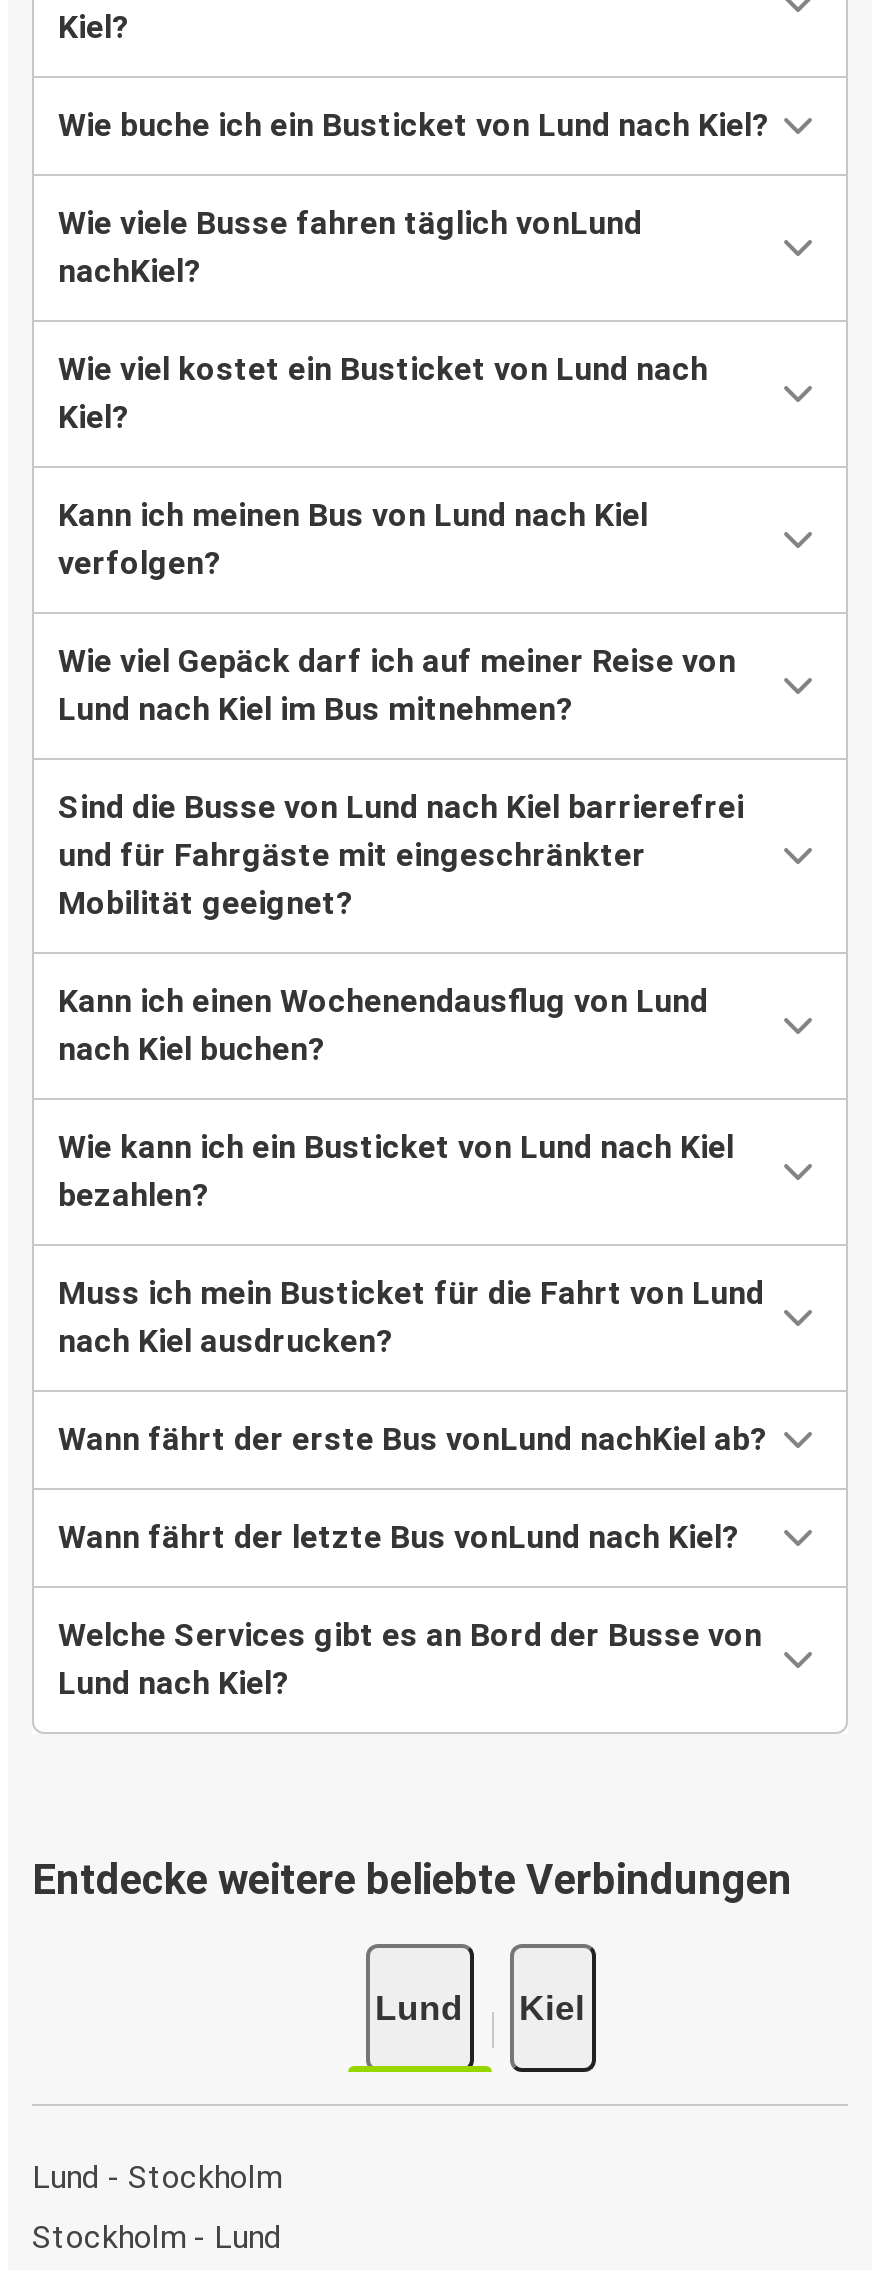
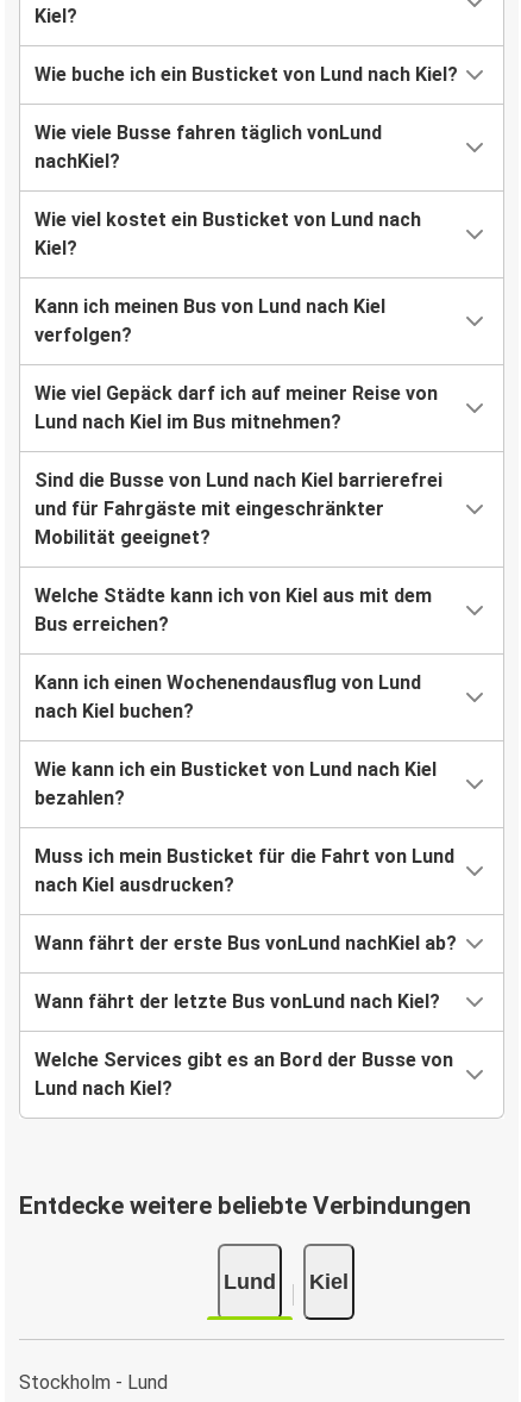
+ Welche Städte kann ich von Kiel aus mit dem
+ Bus erreichen?

moved down: Kann ich einen Wochenendausflug von Lund | nach Kiel buchen? | Wie kann ich ein Busticket von Lund nach Kiel | ... | Lund | Kiel

- Lund - Stockholm
